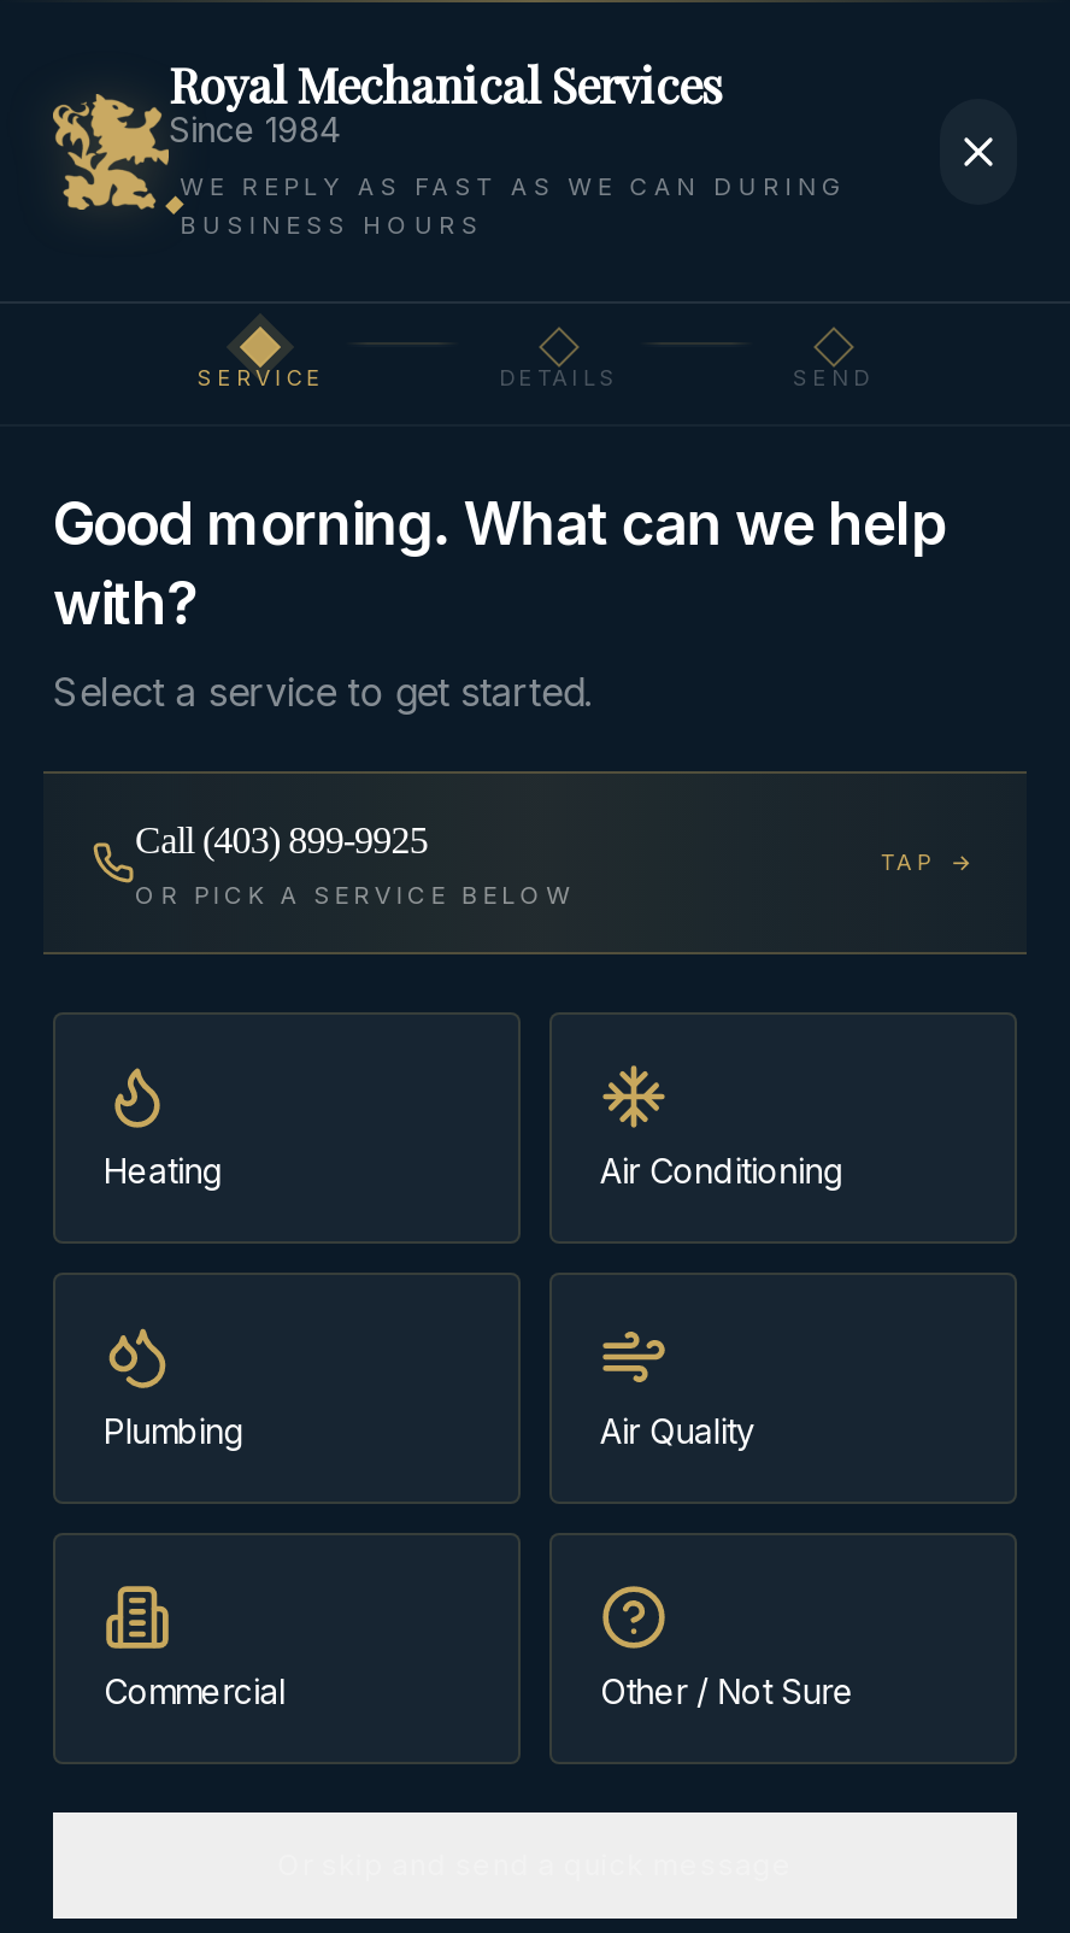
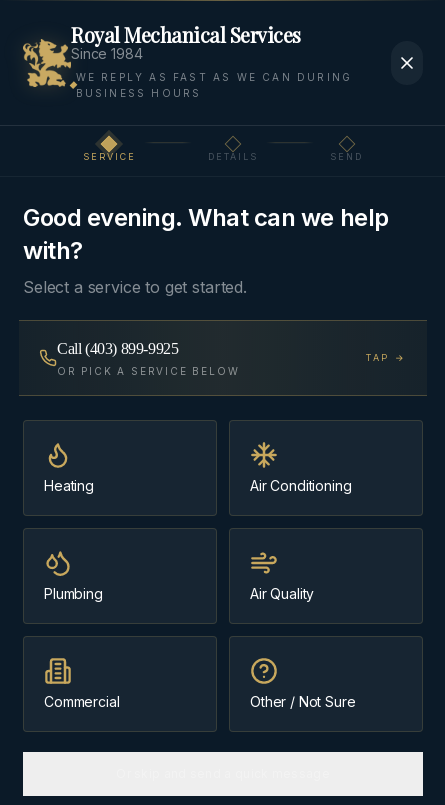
- Good morning. What can we help
+ Good evening. What can we help
